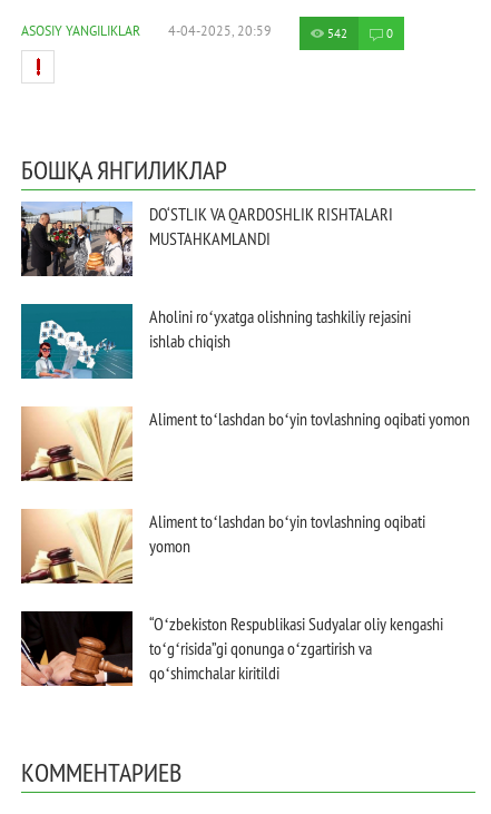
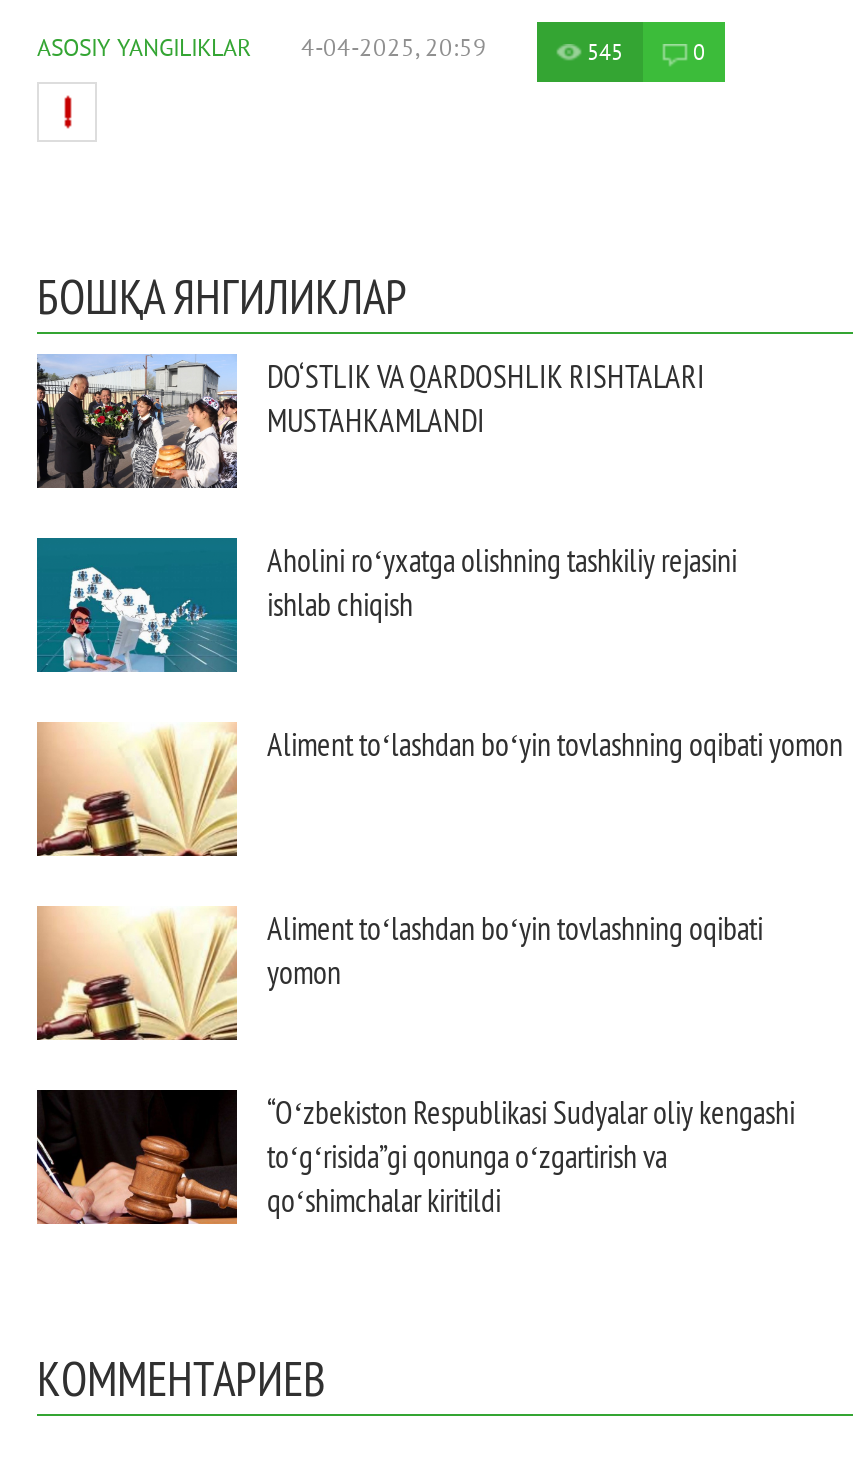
- 542
+ 545
